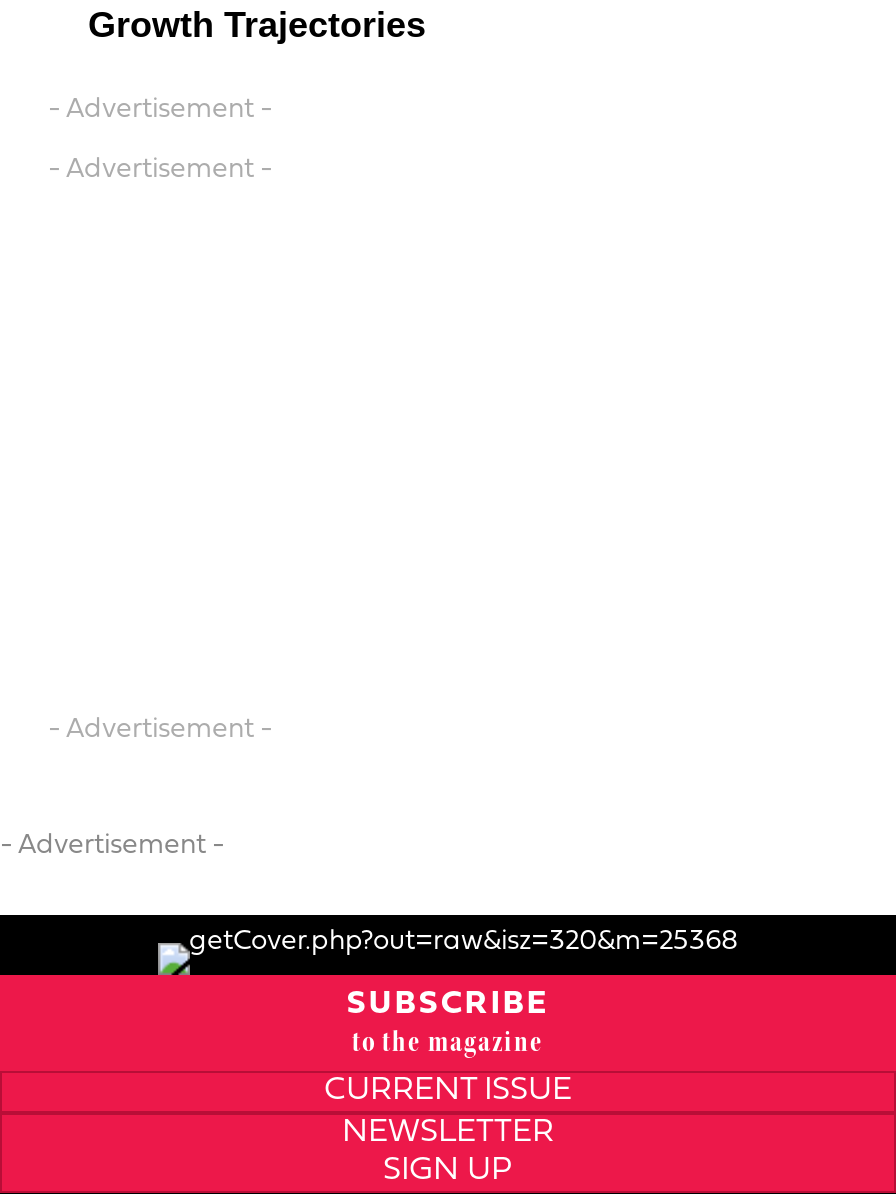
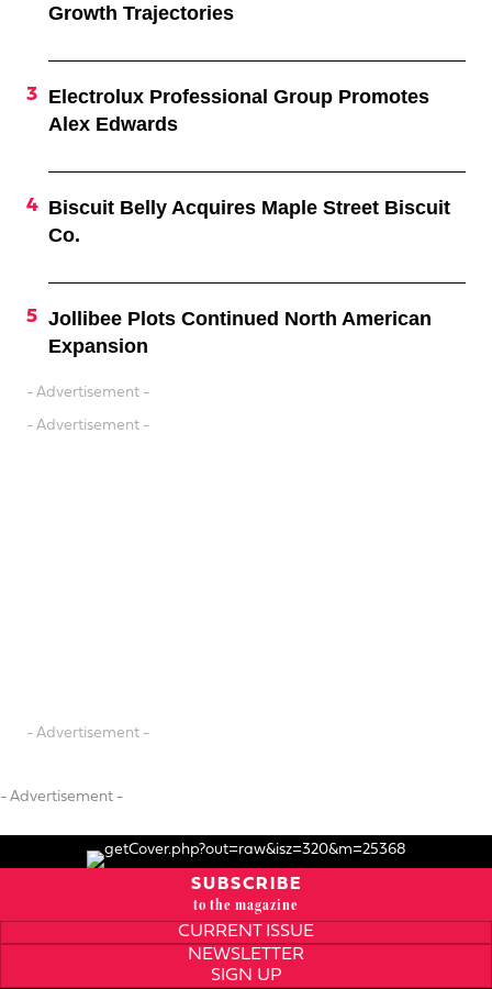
+ Electrolux Professional Group Promotes
+ Alex Edwards

+ Biscuit Belly Acquires Maple Street Biscuit
+ Co.

+ Jollibee Plots Continued North American
+ Expansion
